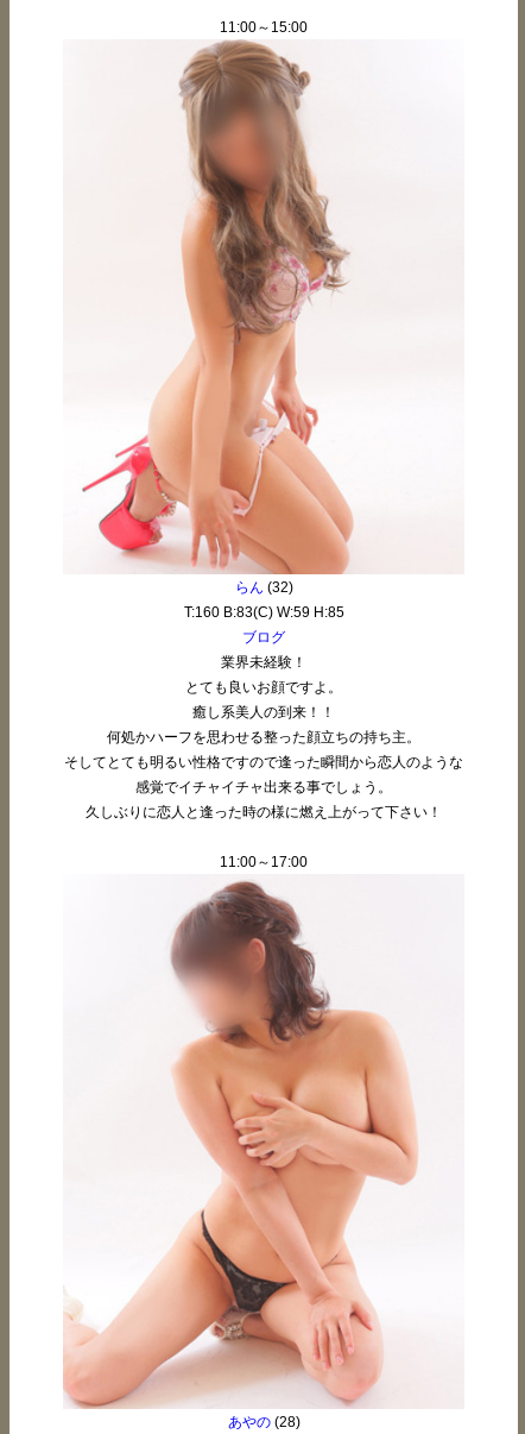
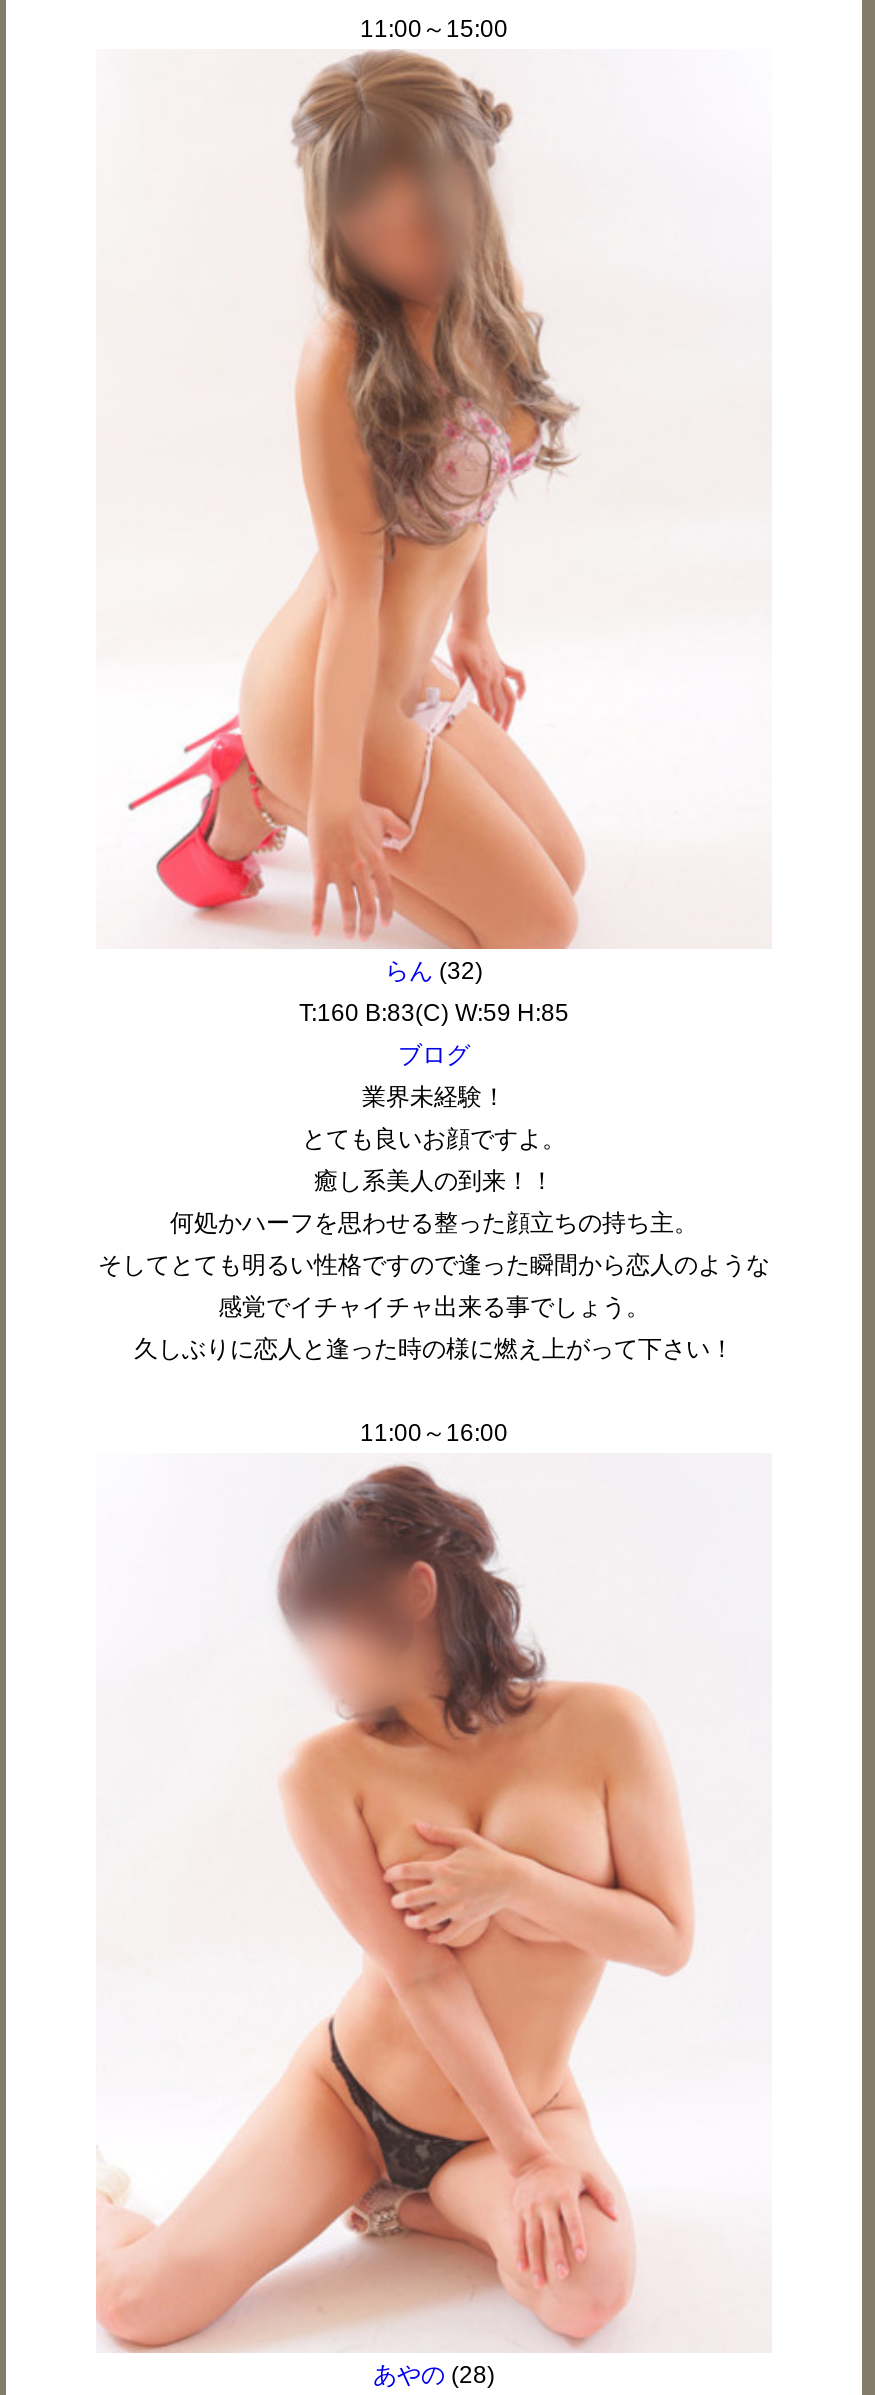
- 11:00～17:00
+ 11:00～16:00
